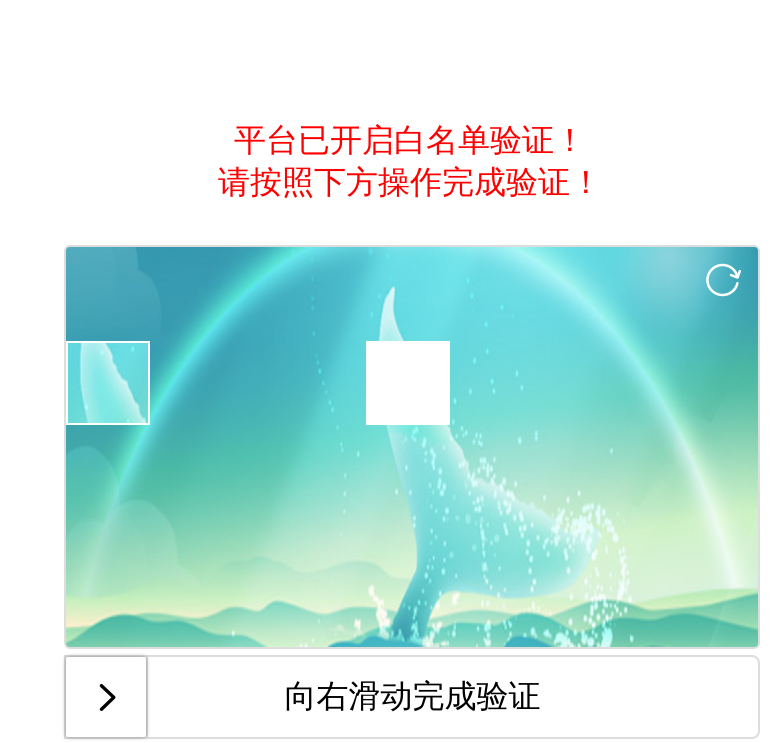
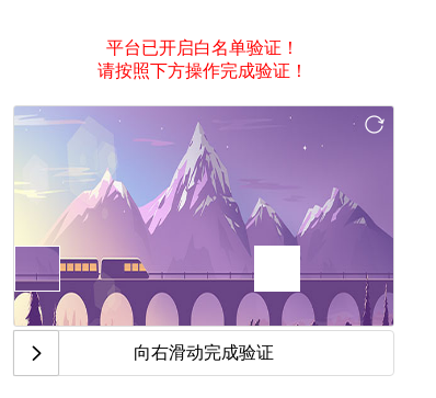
- [image]
+ [image]
